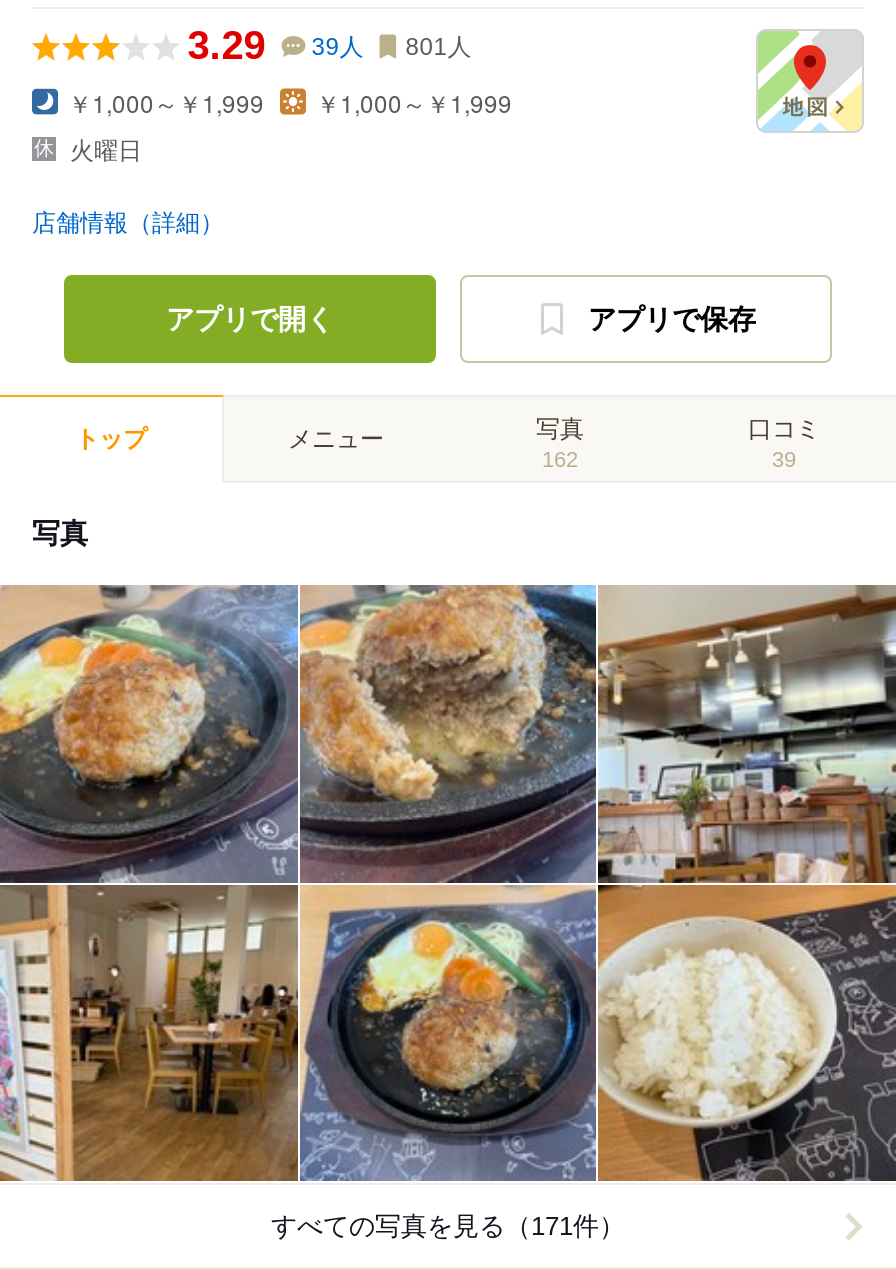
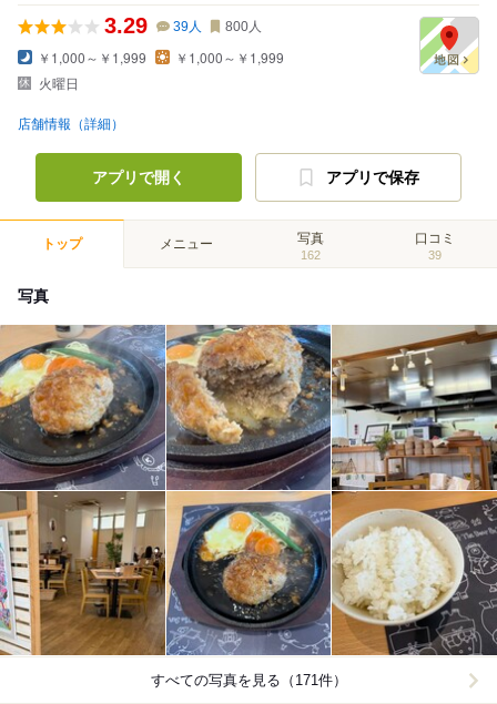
- 3.29 39人 801人
+ 3.29 39人 800人
